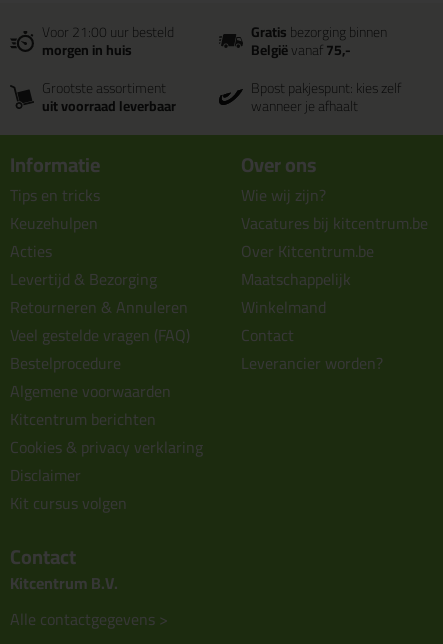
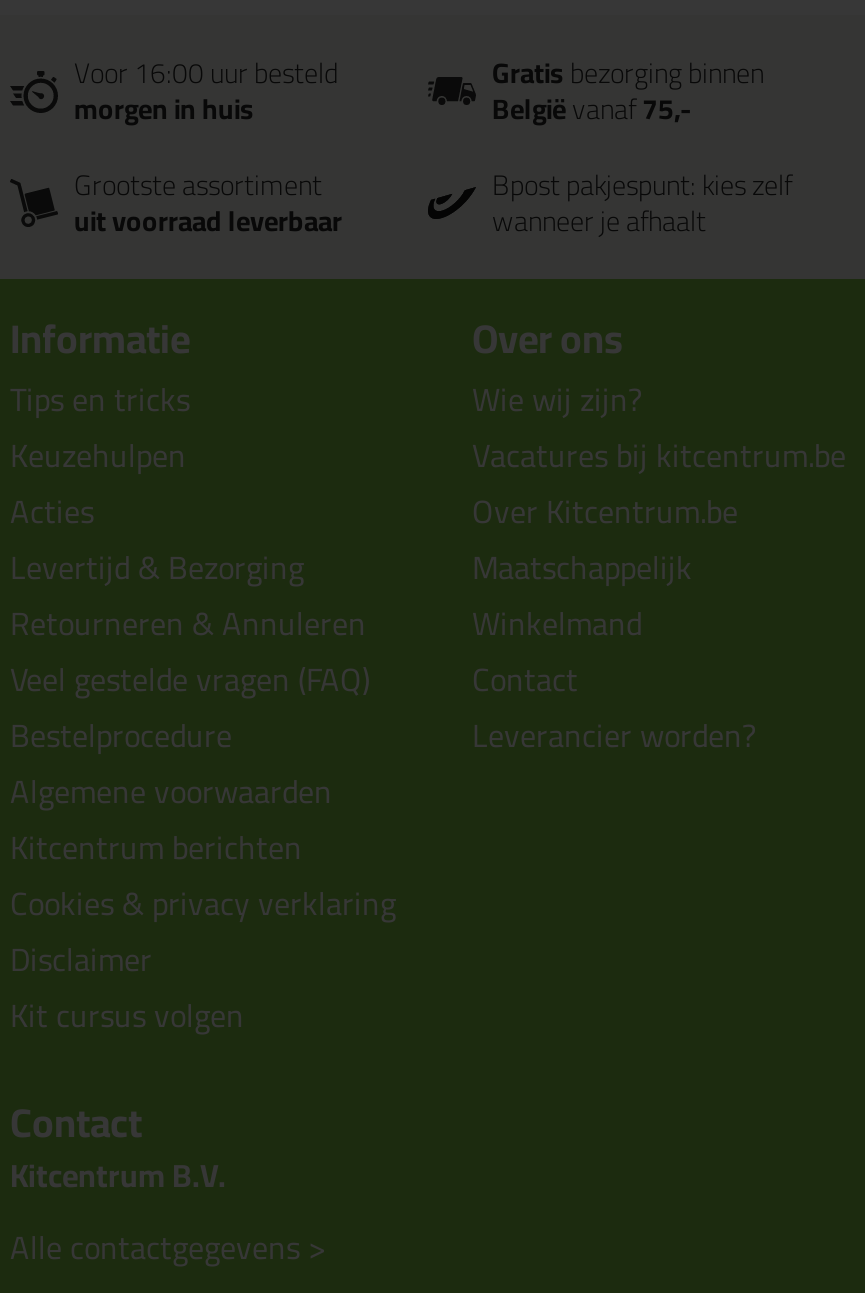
- Voor 21:00 uur besteld
+ Voor 16:00 uur besteld
